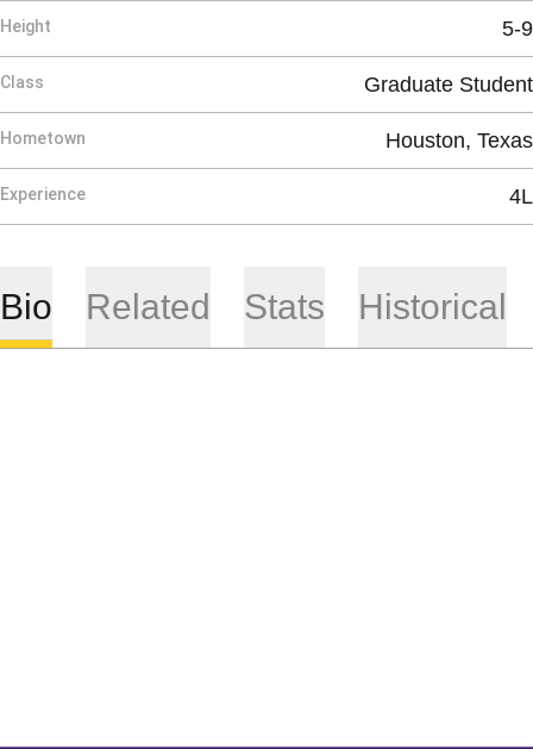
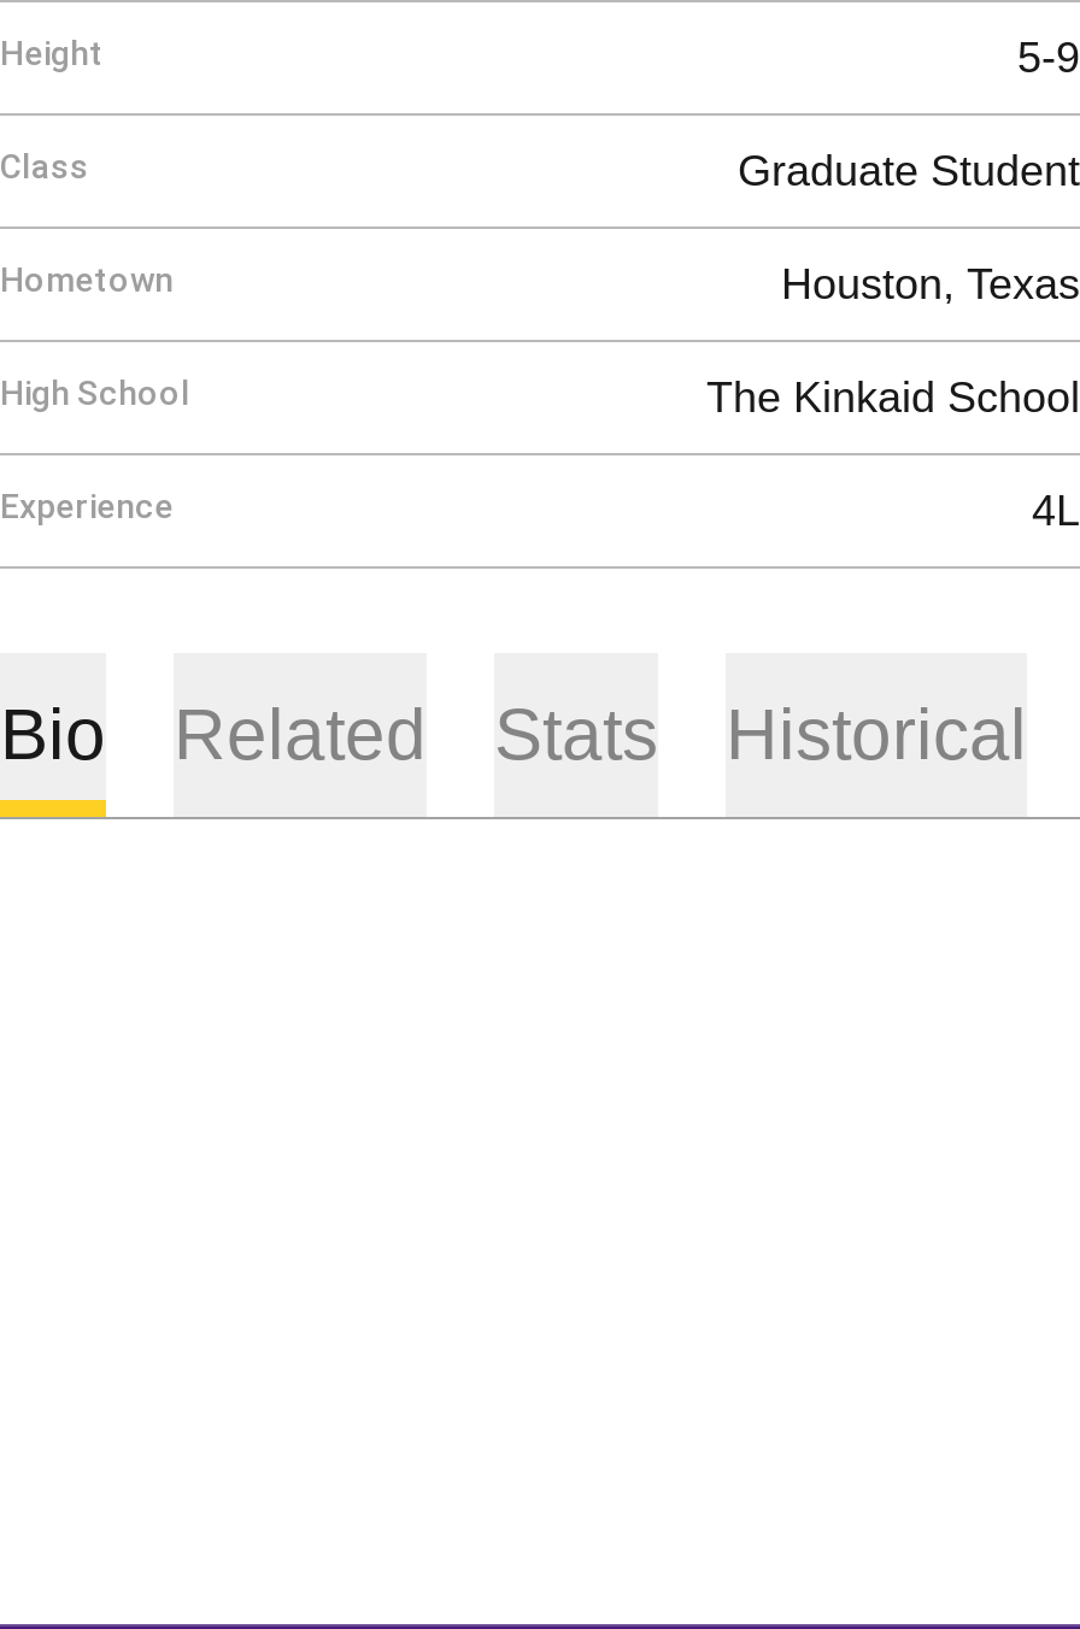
+ High School
+ The Kinkaid School
